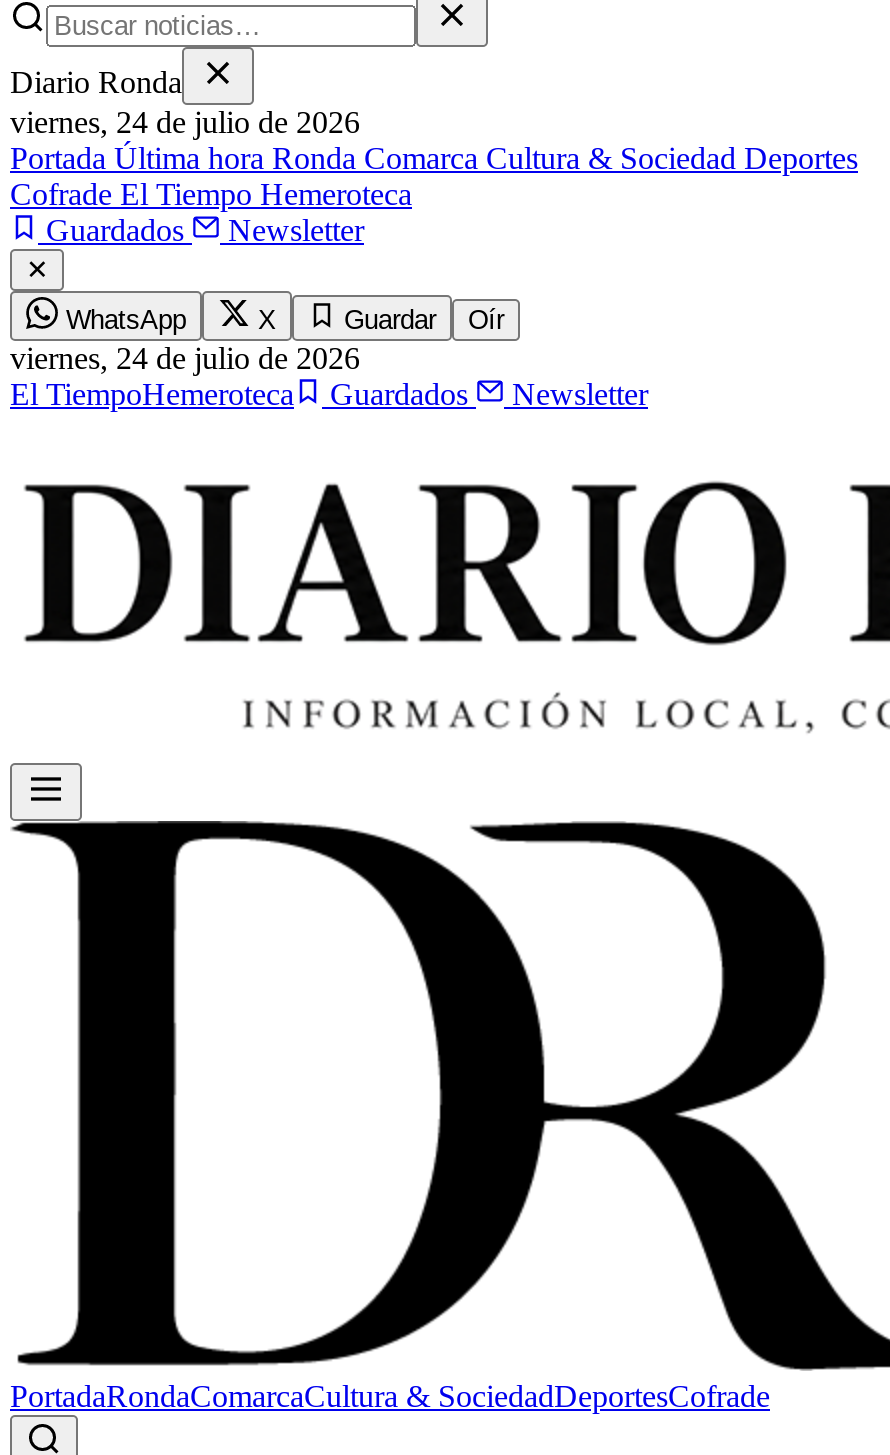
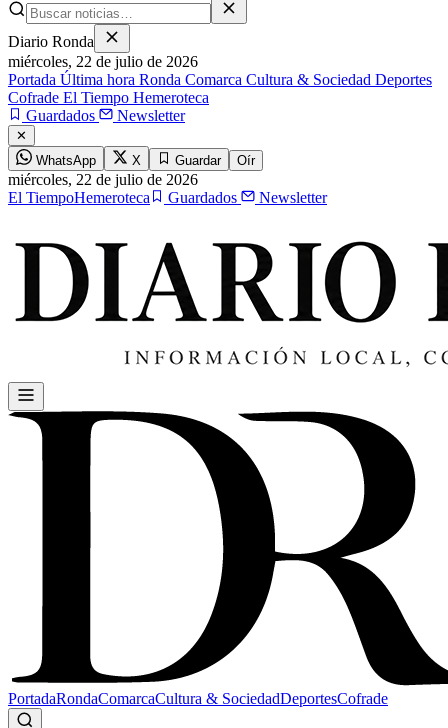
- viernes, 24 de julio de 2026
+ miércoles, 22 de julio de 2026

- viernes,24 de julio de 2026
+ miércoles,22 de julio de 2026
